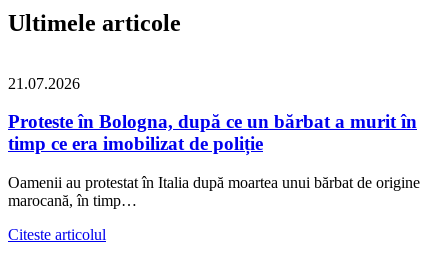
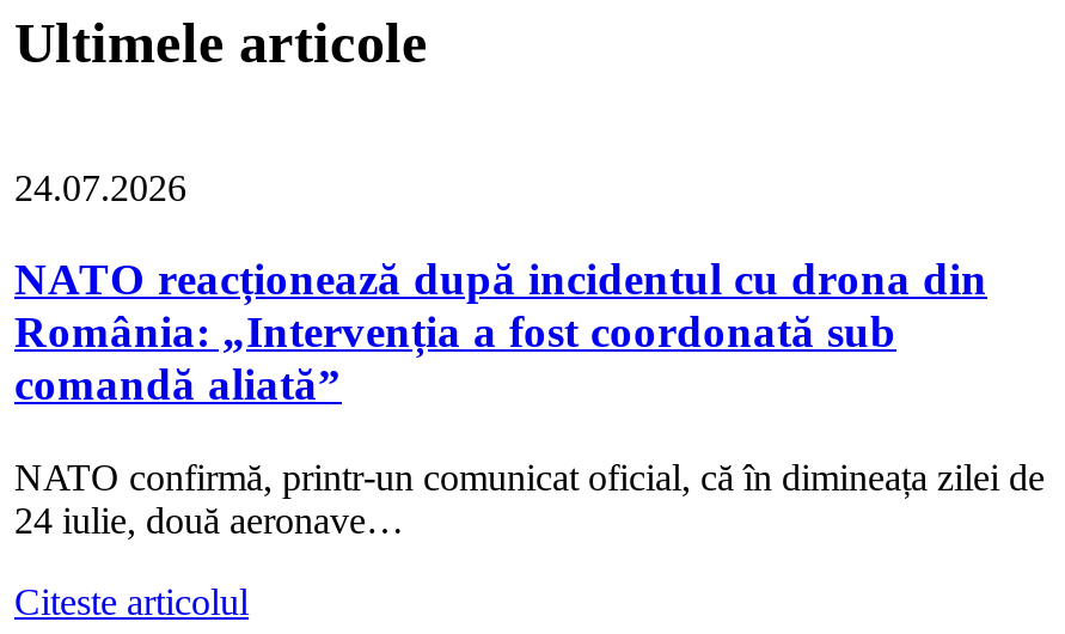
- 21.07.2026
+ 24.07.2026

- Proteste în Bologna, după ce un bărbat a murit în
- timp ce era imobilizat de poliție
+ NATO reacționează după incidentul cu drona din
+ România: „Intervenția a fost coordonată sub
+ comandă aliată”

- Oamenii au protestat în Italia după moartea unui bărbat de origine
- marocană, în timp…
+ NATO confirmă, printr-un comunicat oficial, că în dimineața zilei de
+ 24 iulie, două aeronave…
